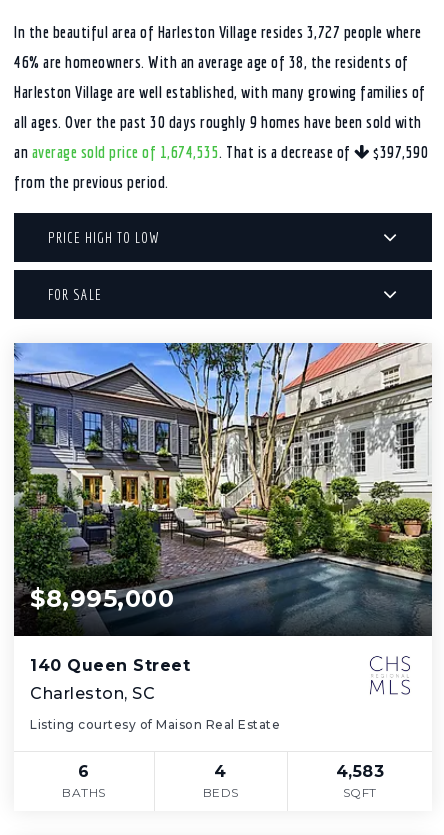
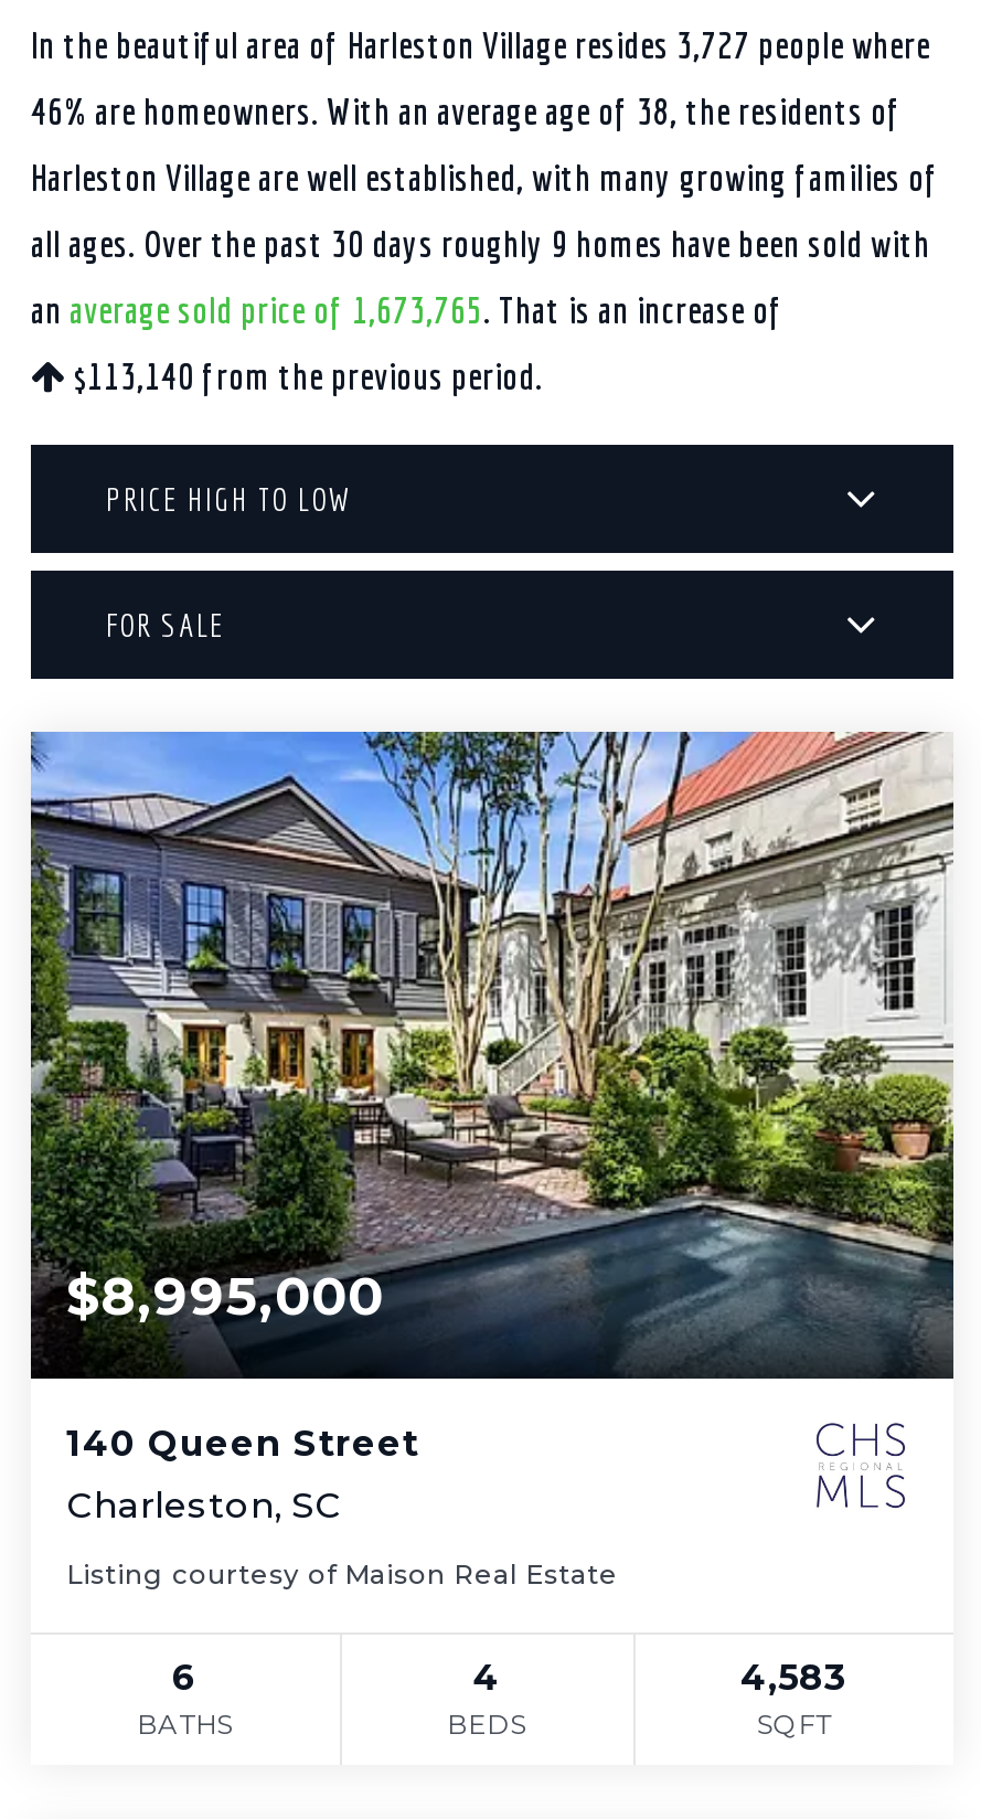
- an average sold price of 1,674,535. That is a decrease of
- $397,590
+ an average sold price of 1,673,765. That is an increase of

- from the previous period.
+ $113,140 from the previous period.
